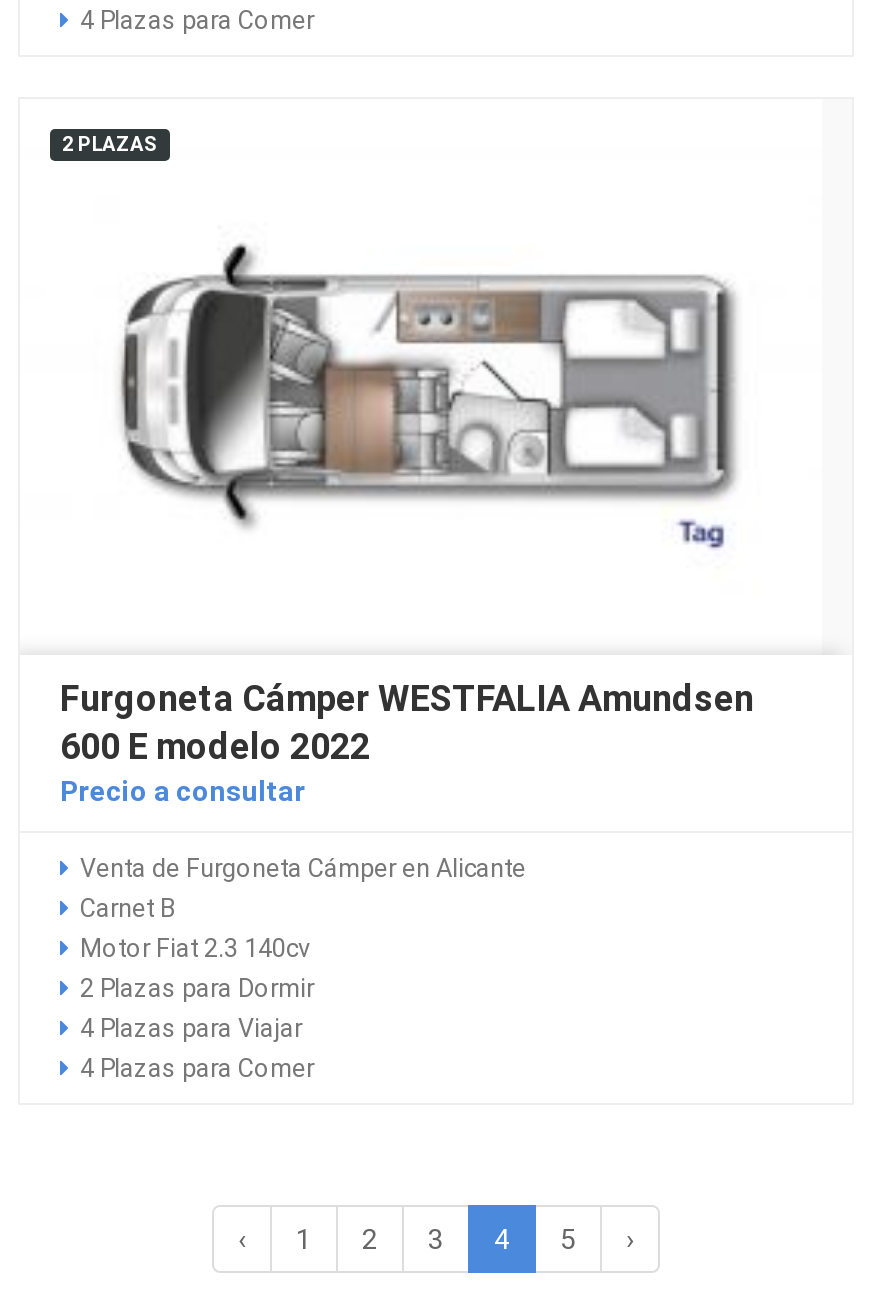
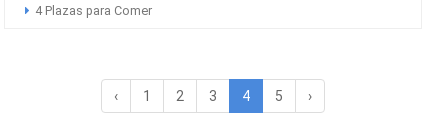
- 2 PLAZAS

- [image]

- Furgoneta Cámper WESTFALIA Amundsen
- 600 E modelo 2022
- Precio a consultar
- Venta de Furgoneta Cámper en Alicante
- Carnet B
- Motor Fiat 2.3 140cv
- 2 Plazas para Dormir
- 4 Plazas para Viajar
- 4 Plazas para Comer
